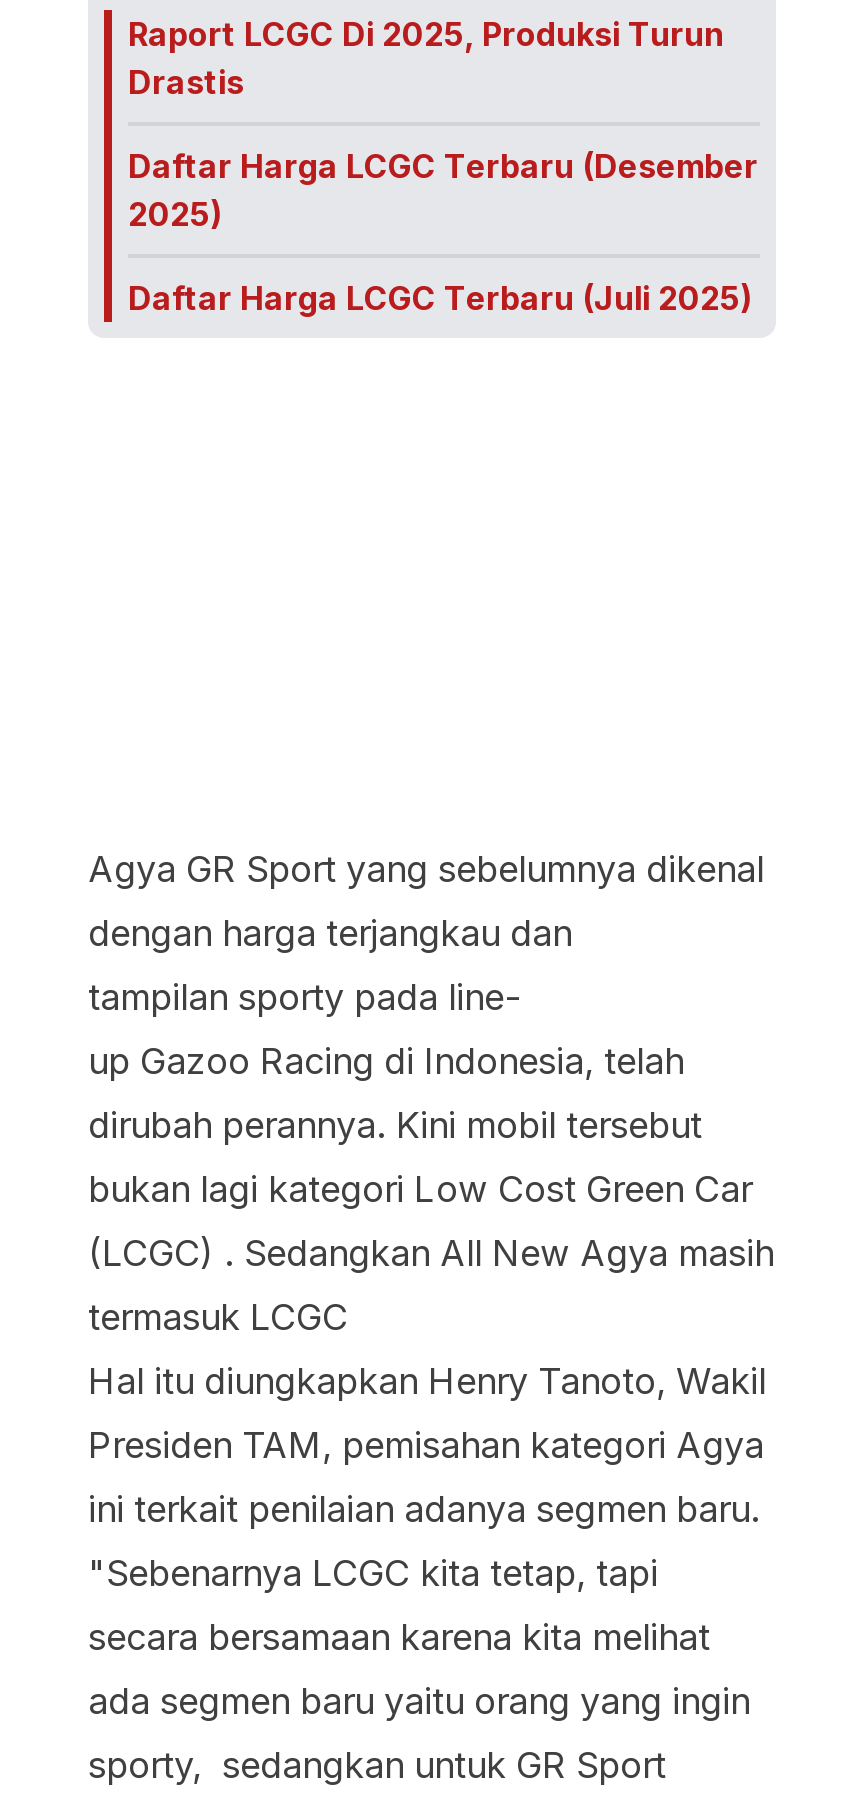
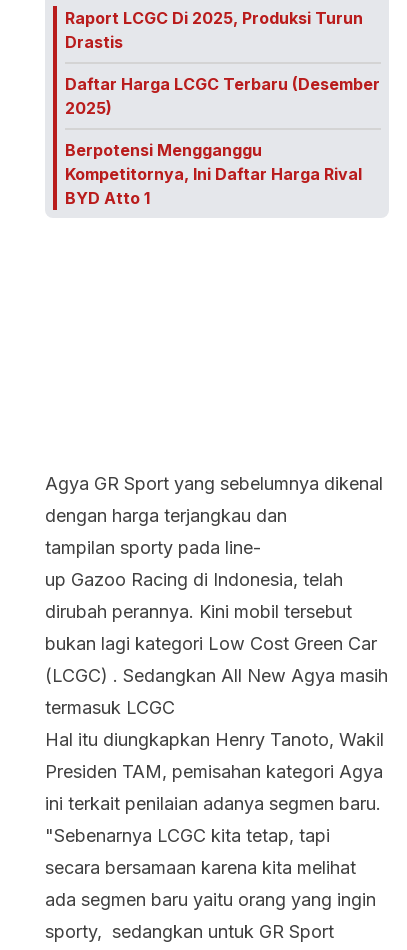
- Daftar Harga LCGC Terbaru (Juli 2025)
+ Berpotensi Mengganggu
+ Kompetitornya, Ini Daftar Harga Rival
+ BYD Atto 1
